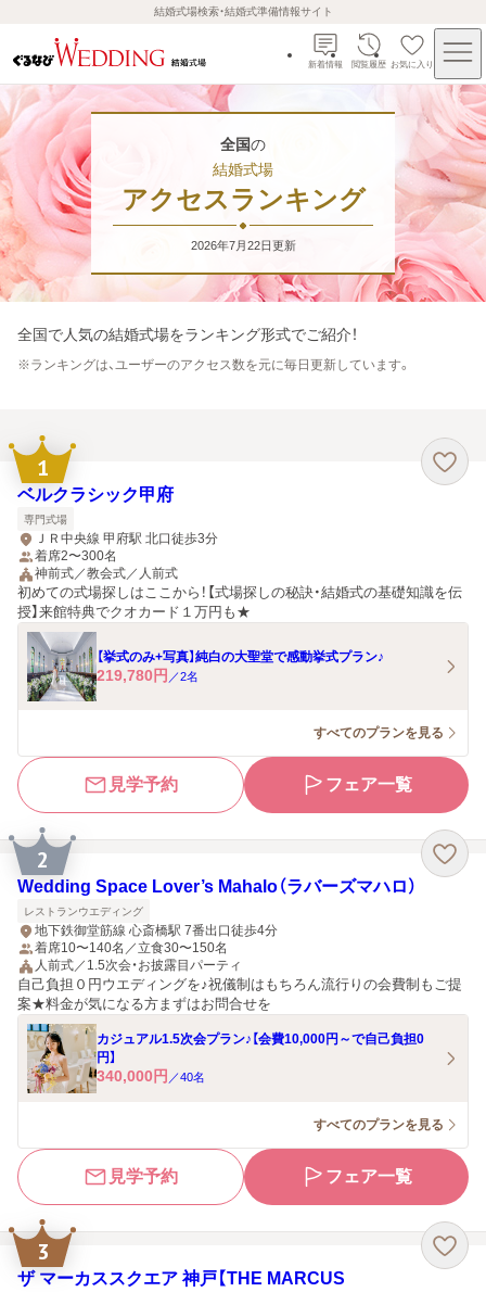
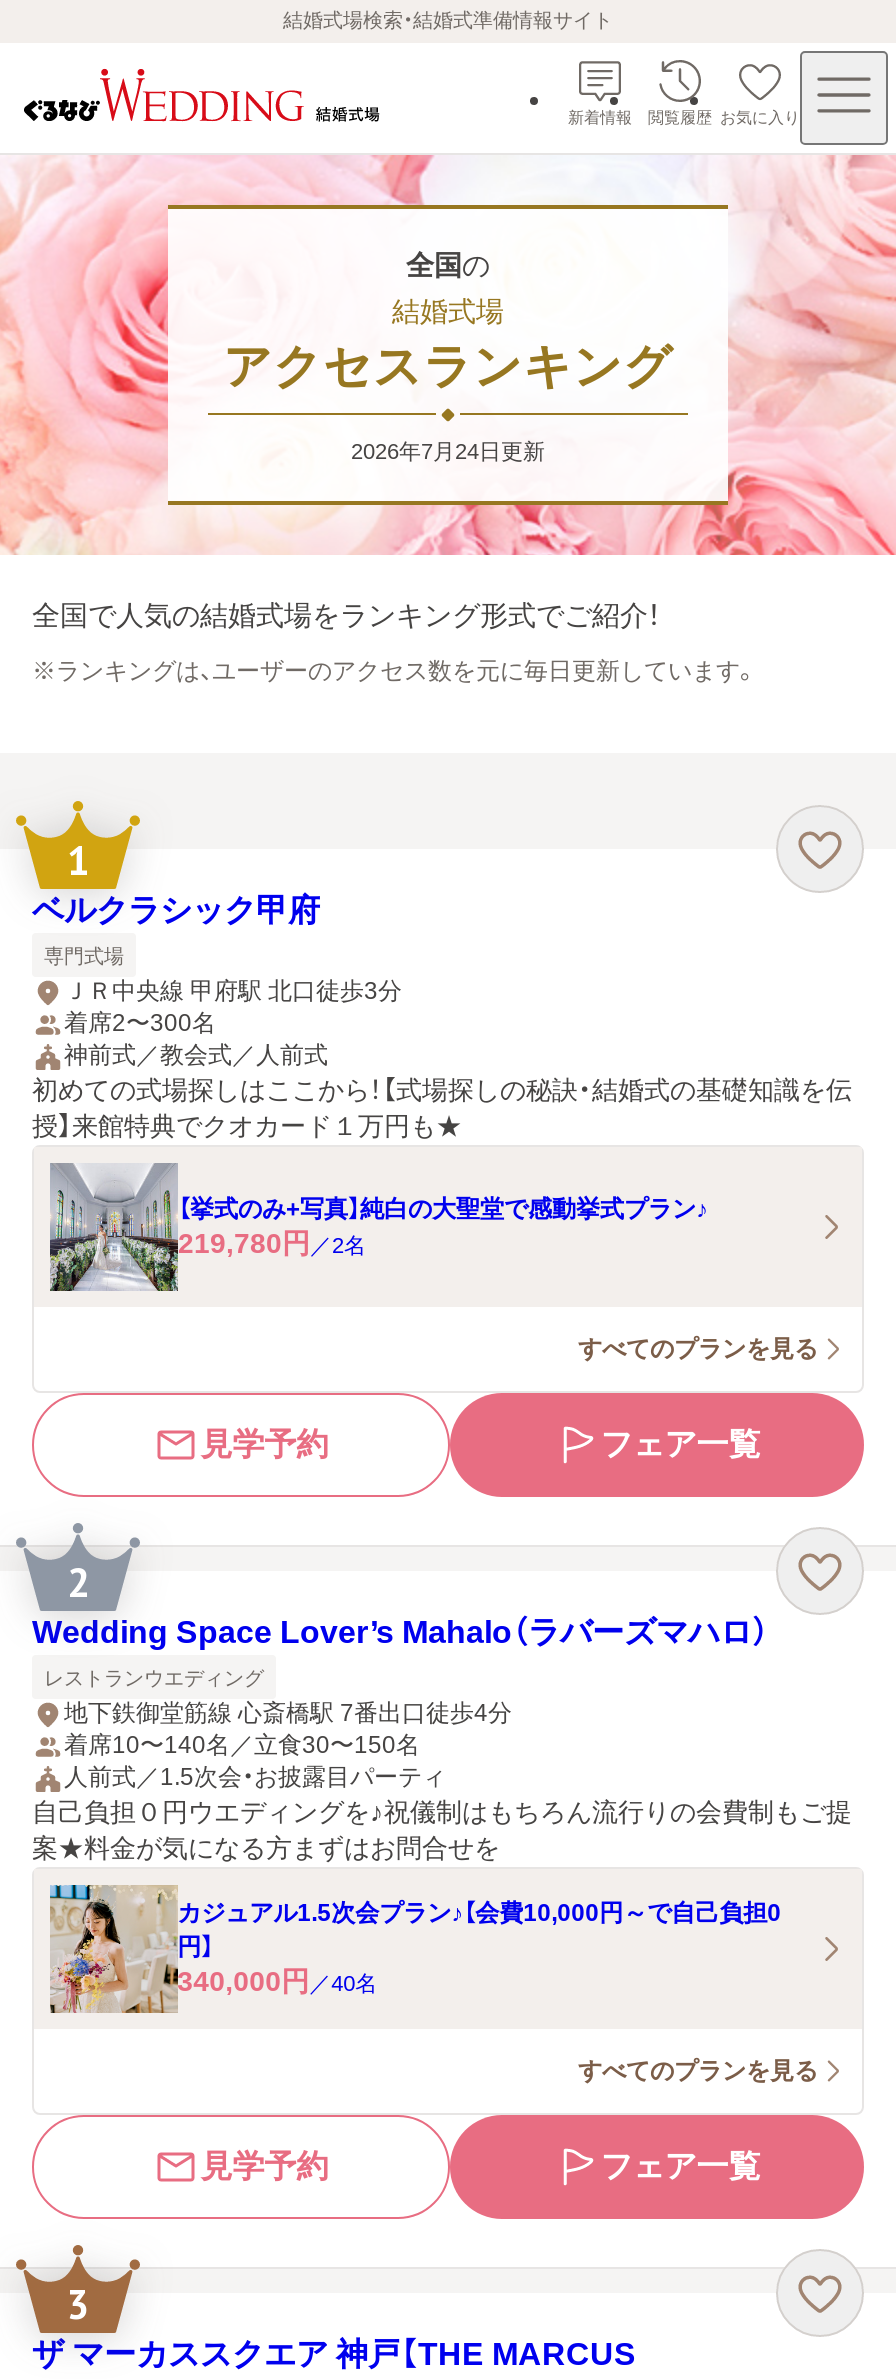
- 2026年7月22日更新
+ 2026年7月24日更新
